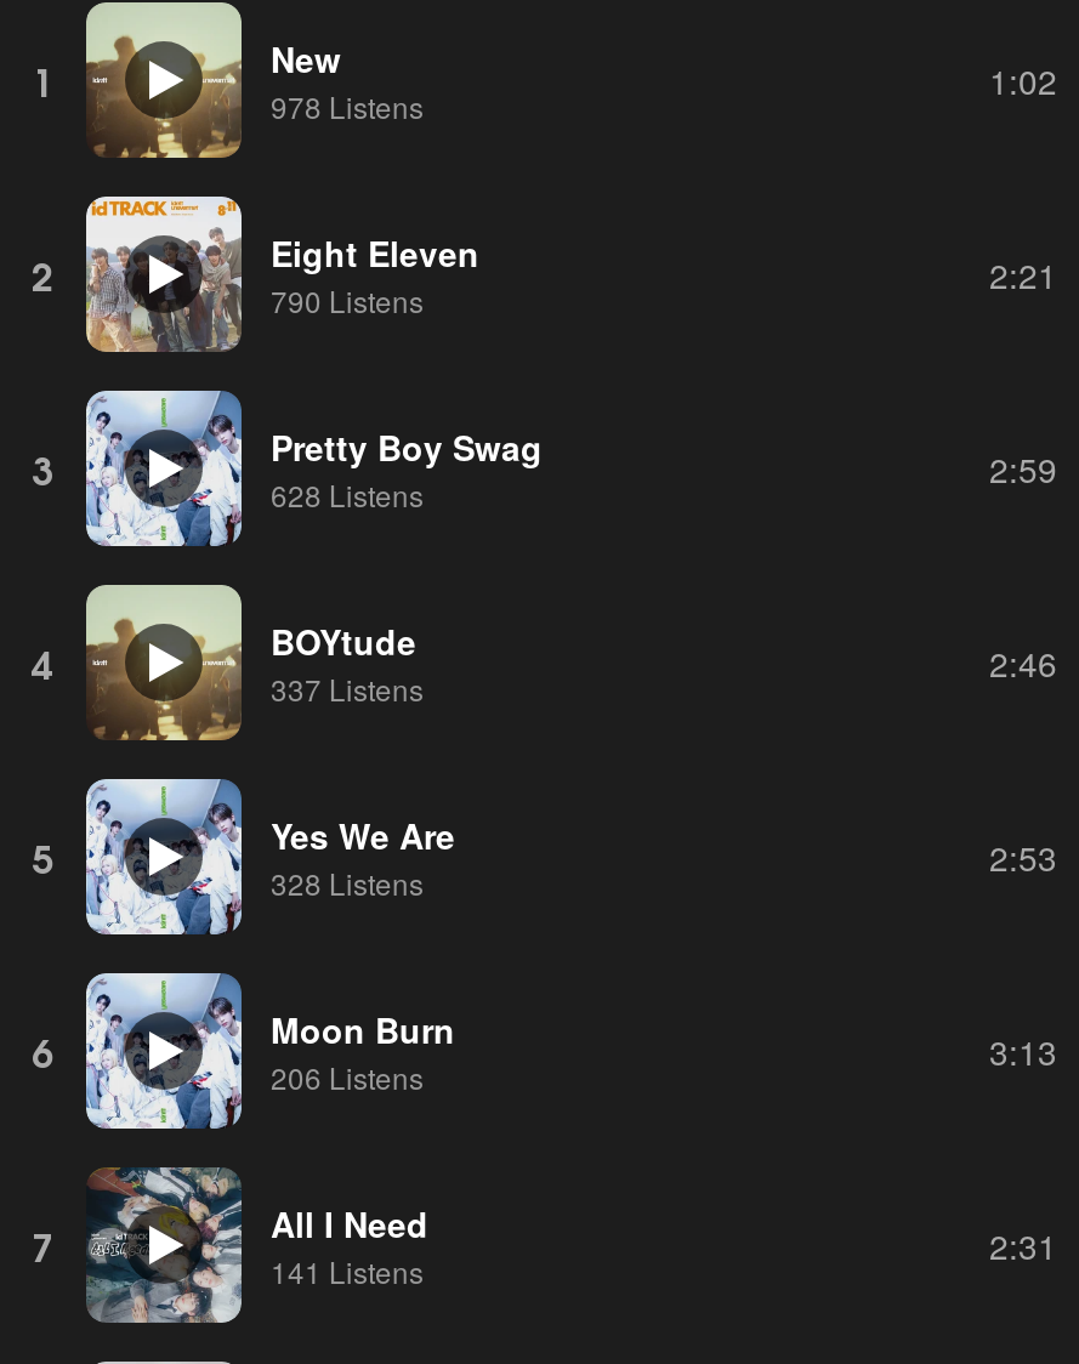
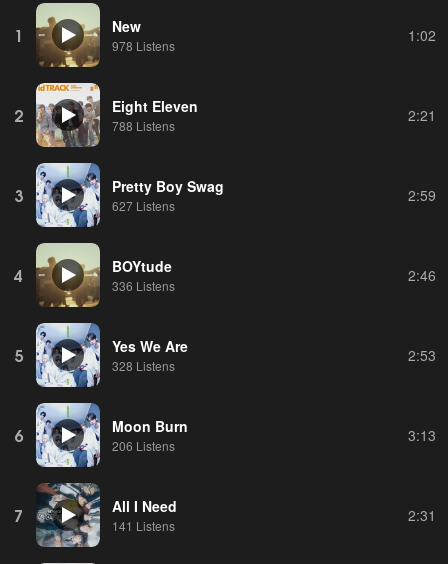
- 790 Listens
+ 788 Listens

- 628 Listens
+ 627 Listens

- 337 Listens
+ 336 Listens
